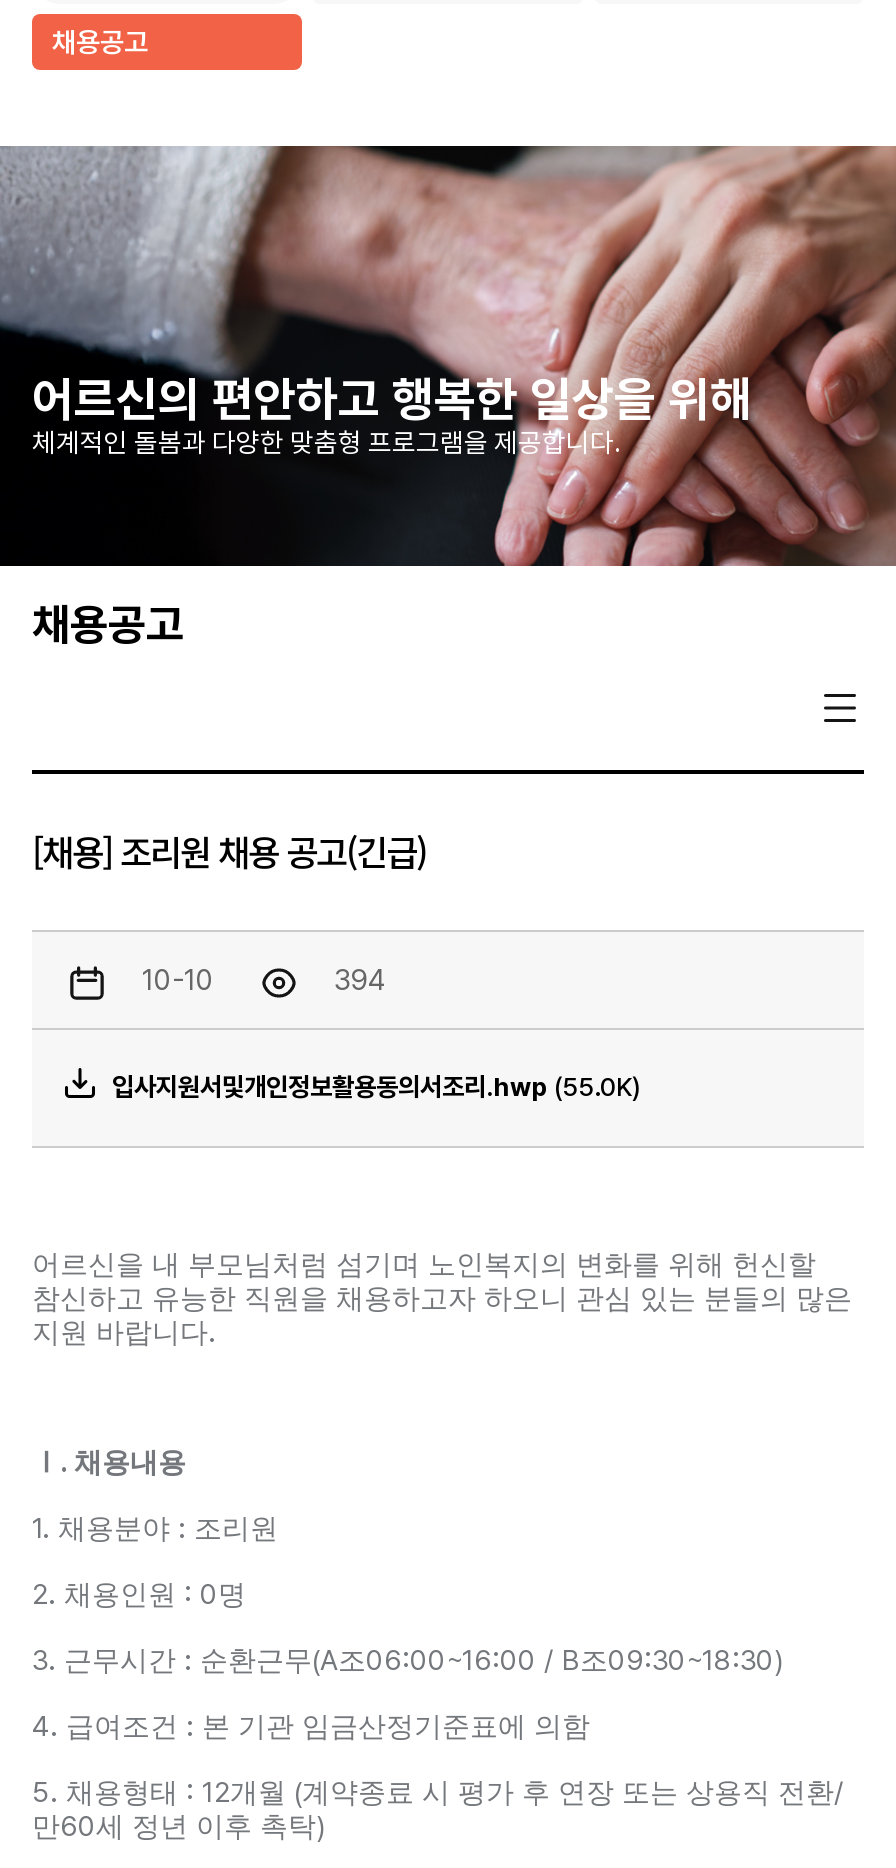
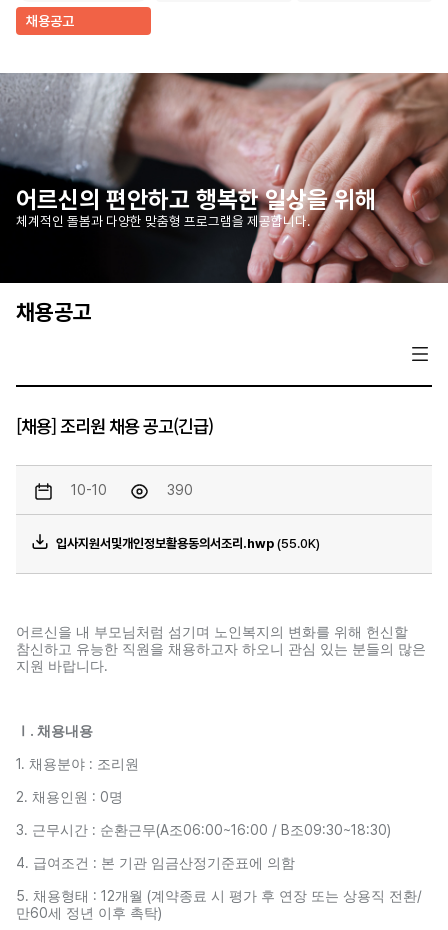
- 394
+ 390
